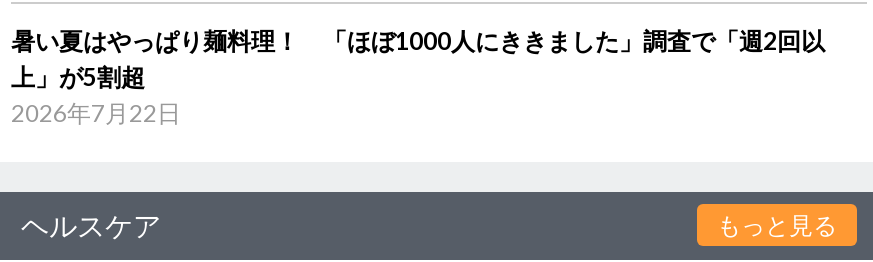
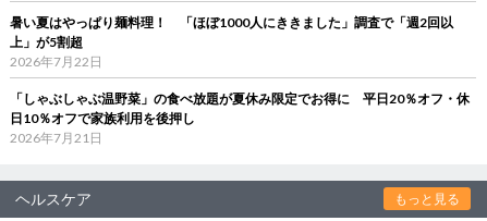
+ 「しゃぶしゃぶ温野菜」の食べ放題が夏休み限定でお得に 平日20％オフ・休
+ 日10％オフで家族利用を後押し
+ 2026年7月21日
